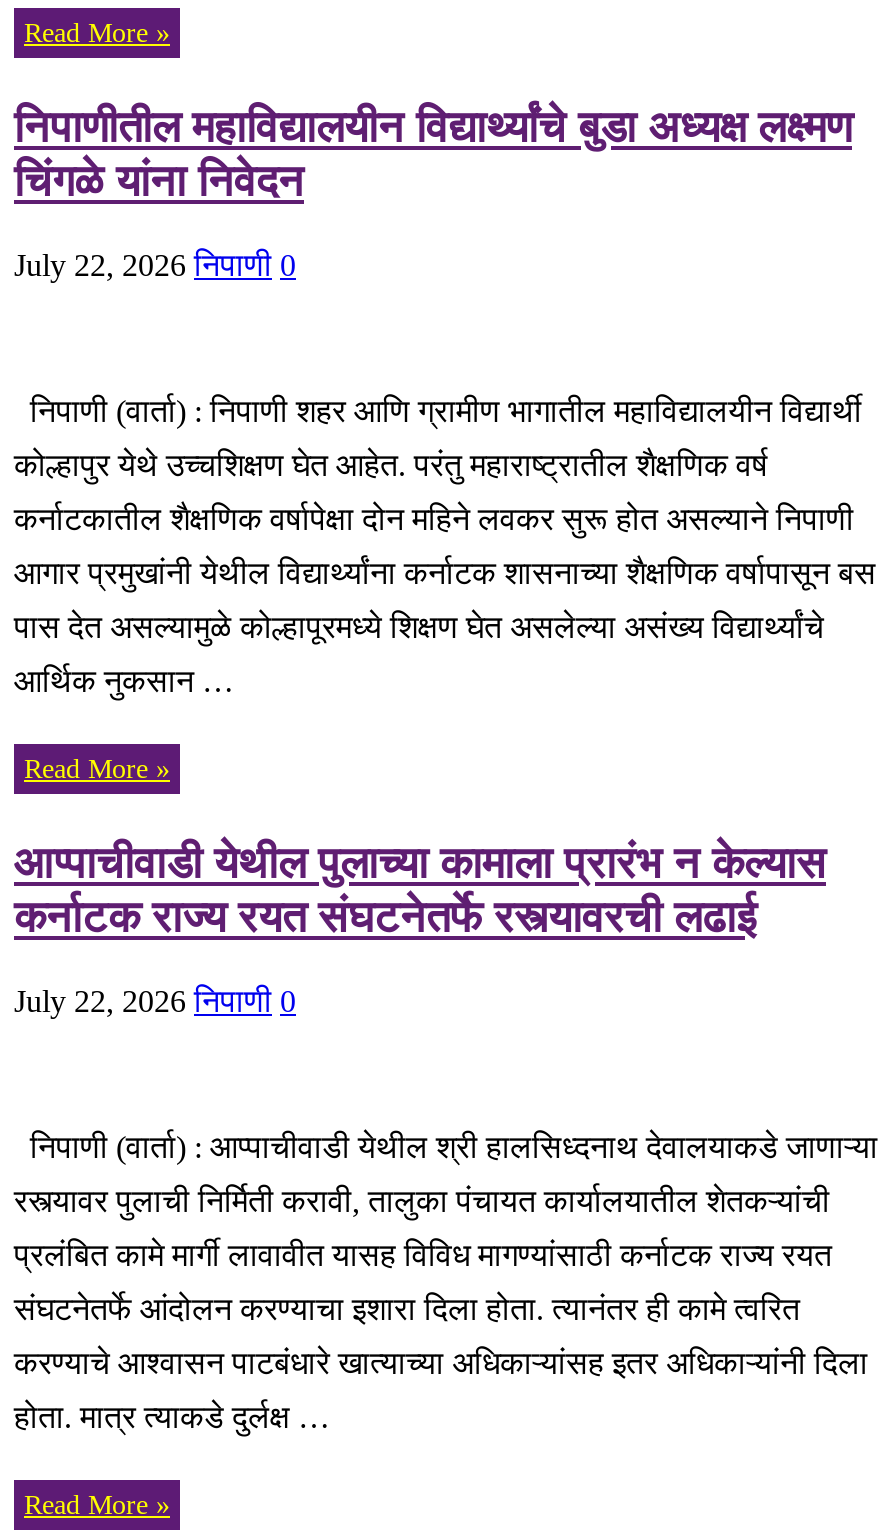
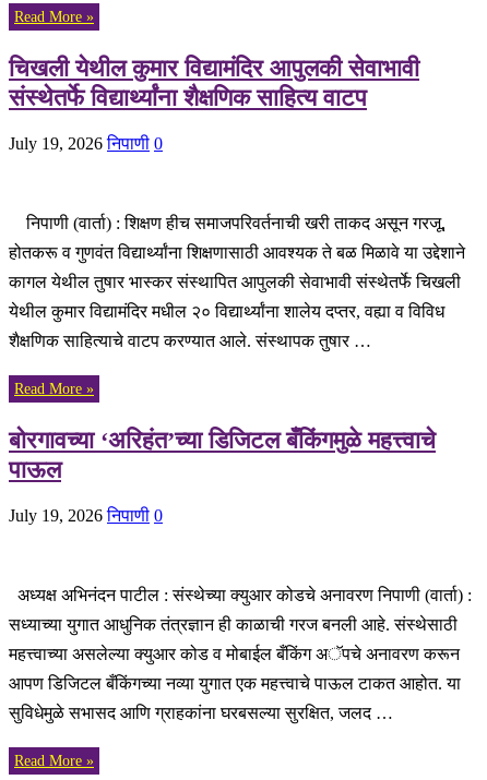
- निपाणीतील महाविद्यालयीन विद्यार्थ्यांचे बुडा अध्यक्ष लक्ष्मण
- चिंगळे यांना निवेदन
- July 22, 2026 निपाणी 0
+ चिखली येथील कुमार विद्यामंदिर आपुलकी सेवाभावी
+ संस्थेतर्फे विद्यार्थ्यांना शैक्षणिक साहित्य वाटप
+ July 19, 2026 निपाणी 0

- निपाणी (वार्ता) : निपाणी शहर आणि ग्रामीण भागातील महाविद्यालयीन विद्यार्थी
- कोल्हापुर येथे उच्चशिक्षण घेत आहेत. परंतु महाराष्ट्रातील शैक्षणिक वर्ष
- कर्नाटकातील शैक्षणिक वर्षापेक्षा दोन महिने लवकर सुरू होत असल्याने निपाणी
- आगार प्रमुखांनी येथील विद्यार्थ्यांना कर्नाटक शासनाच्या शैक्षणिक वर्षापासून बस
- पास देत असल्यामुळे कोल्हापूरमध्ये शिक्षण घेत असलेल्या असंख्य विद्यार्थ्यांचे
- आर्थिक नुकसान …
+ निपाणी (वार्ता) : शिक्षण हीच समाजपरिवर्तनाची खरी ताकद असून गरजू,
+ होतकरू व गुणवंत विद्यार्थ्यांना शिक्षणासाठी आवश्यक ते बळ मिळावे या उद्देशाने
+ कागल येथील तुषार भास्कर संस्थापित आपुलकी सेवाभावी संस्थेतर्फे चिखली
+ येथील कुमार विद्यामंदिर मधील २० विद्यार्थ्यांना शालेय दप्तर, वह्या व विविध
+ शैक्षणिक साहित्याचे वाटप करण्यात आले. संस्थापक तुषार …

- आप्पाचीवाडी येथील पुलाच्या कामाला प्रारंभ न केल्यास
- कर्नाटक राज्य रयत संघटनेतर्फे रस्त्यावरची लढाई
- July 22, 2026 निपाणी 0
+ बोरगावच्या ‘अरिहंत’च्या डिजिटल बँकिंगमुळे महत्त्वाचे
+ पाऊल
+ July 19, 2026 निपाणी 0

- निपाणी (वार्ता) : आप्पाचीवाडी येथील श्री हालसिध्दनाथ देवालयाकडे जाणाऱ्या
- रस्त्यावर पुलाची निर्मिती करावी, तालुका पंचायत कार्यालयातील शेतकऱ्यांची
- प्रलंबित कामे मार्गी लावावीत यासह विविध मागण्यांसाठी कर्नाटक राज्य रयत
- संघटनेतर्फे आंदोलन करण्याचा इशारा दिला होता. त्यानंतर ही कामे त्वरित
- करण्याचे आश्वासन पाटबंधारे खात्याच्या अधिकाऱ्यांसह इतर अधिकाऱ्यांनी दिला
- होता. मात्र त्याकडे दुर्लक्ष …
+ अध्यक्ष अभिनंदन पाटील : संस्थेच्या क्युआर कोडचे अनावरण निपाणी (वार्ता) :
+ सध्याच्या युगात आधुनिक तंत्रज्ञान ही काळाची गरज बनली आहे. संस्थेसाठी
+ महत्त्वाच्या असलेल्या क्युआर कोड व मोबाईल बँकिंग अॅपचे अनावरण करून
+ आपण डिजिटल बँकिंगच्या नव्या युगात एक महत्त्वाचे पाऊल टाकत आहोत. या
+ सुविधेमुळे सभासद आणि ग्राहकांना घरबसल्या सुरक्षित, जलद …
